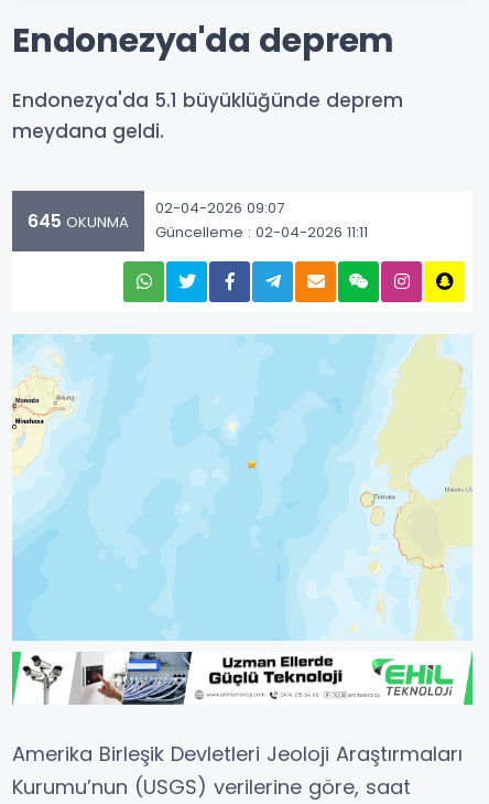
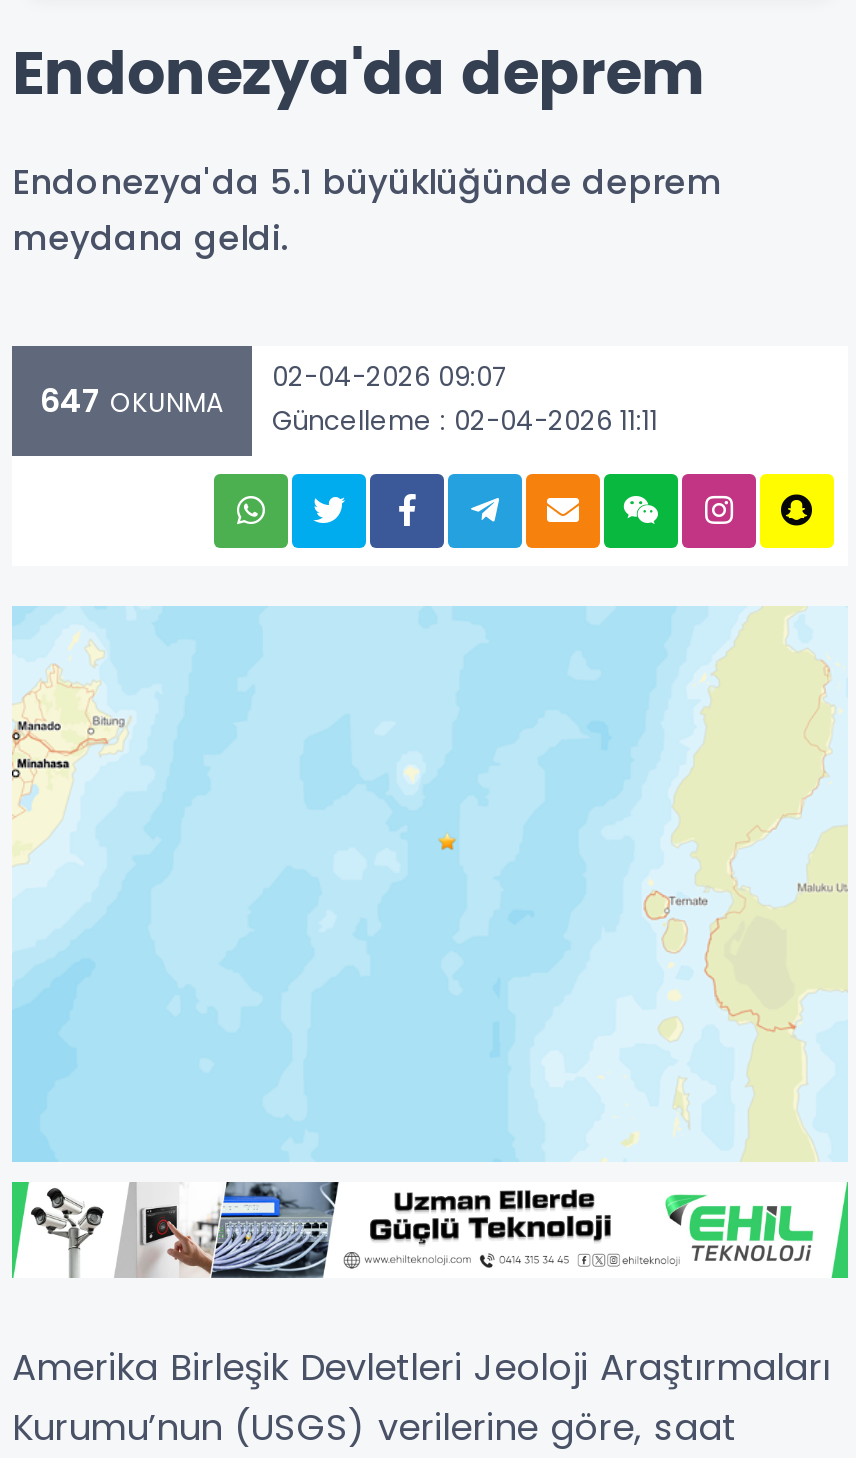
- 645 OKUNMA 02-04-2026 09:07 Güncelleme : 02-04-2026 11:11
+ 647 OKUNMA 02-04-2026 09:07 Güncelleme : 02-04-2026 11:11
